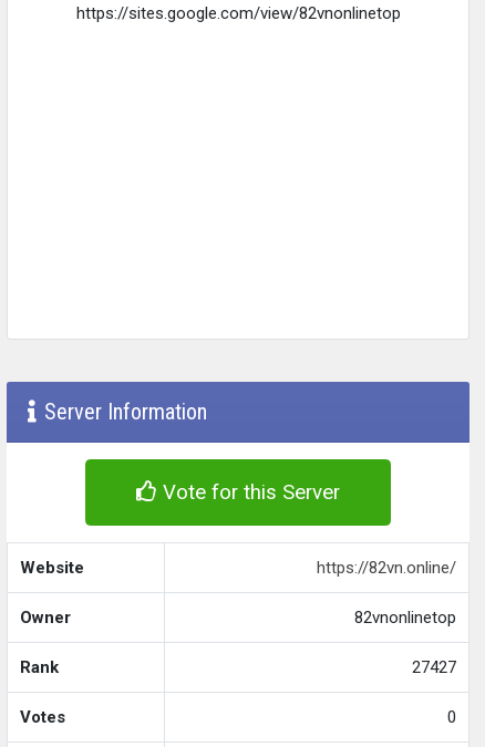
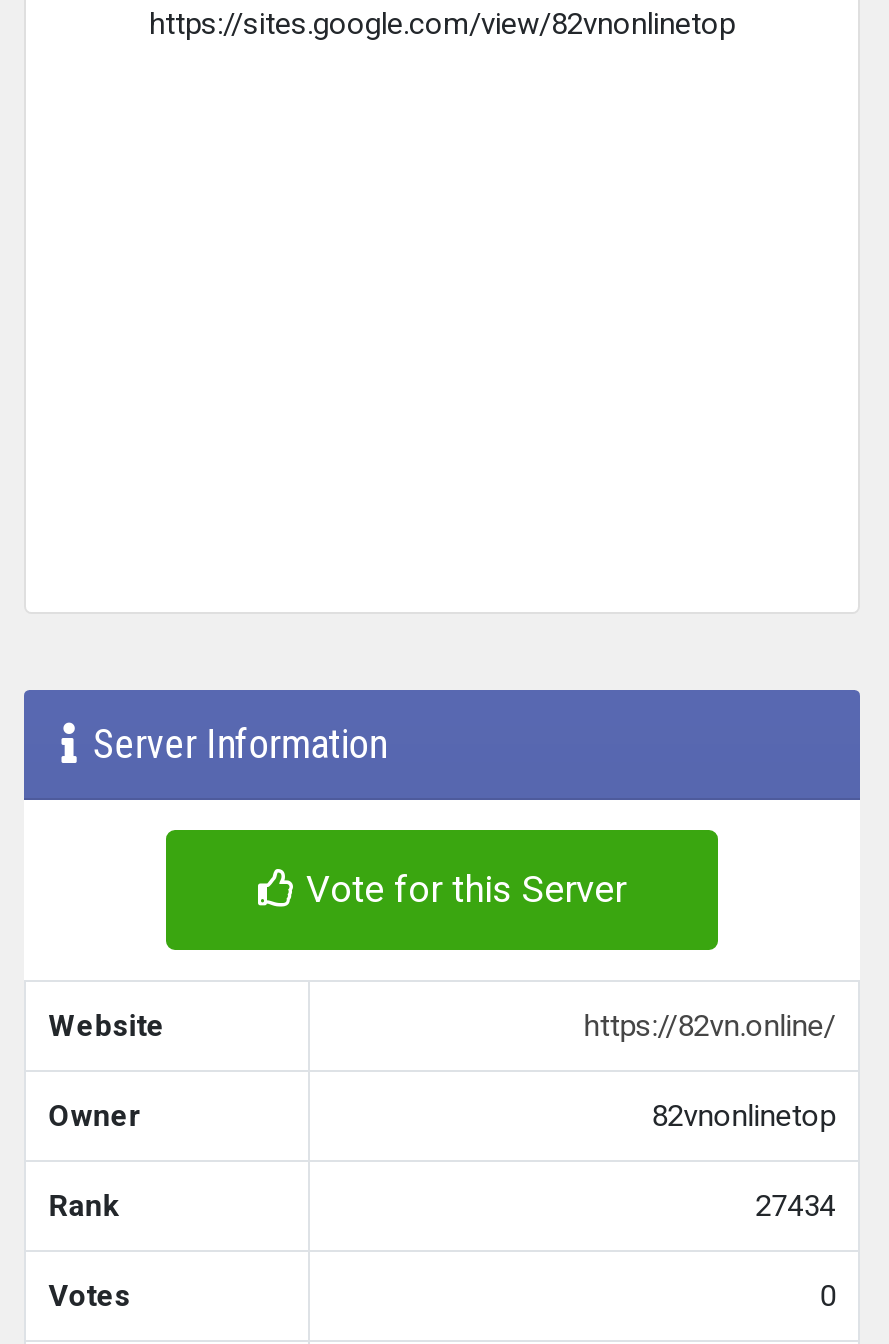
- 27427
+ 27434
